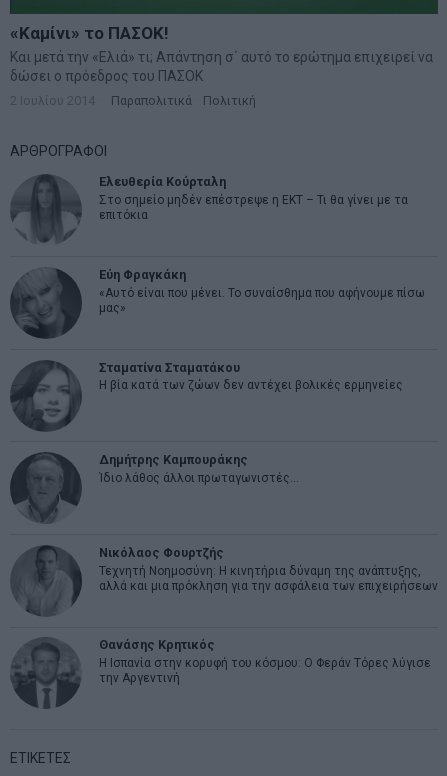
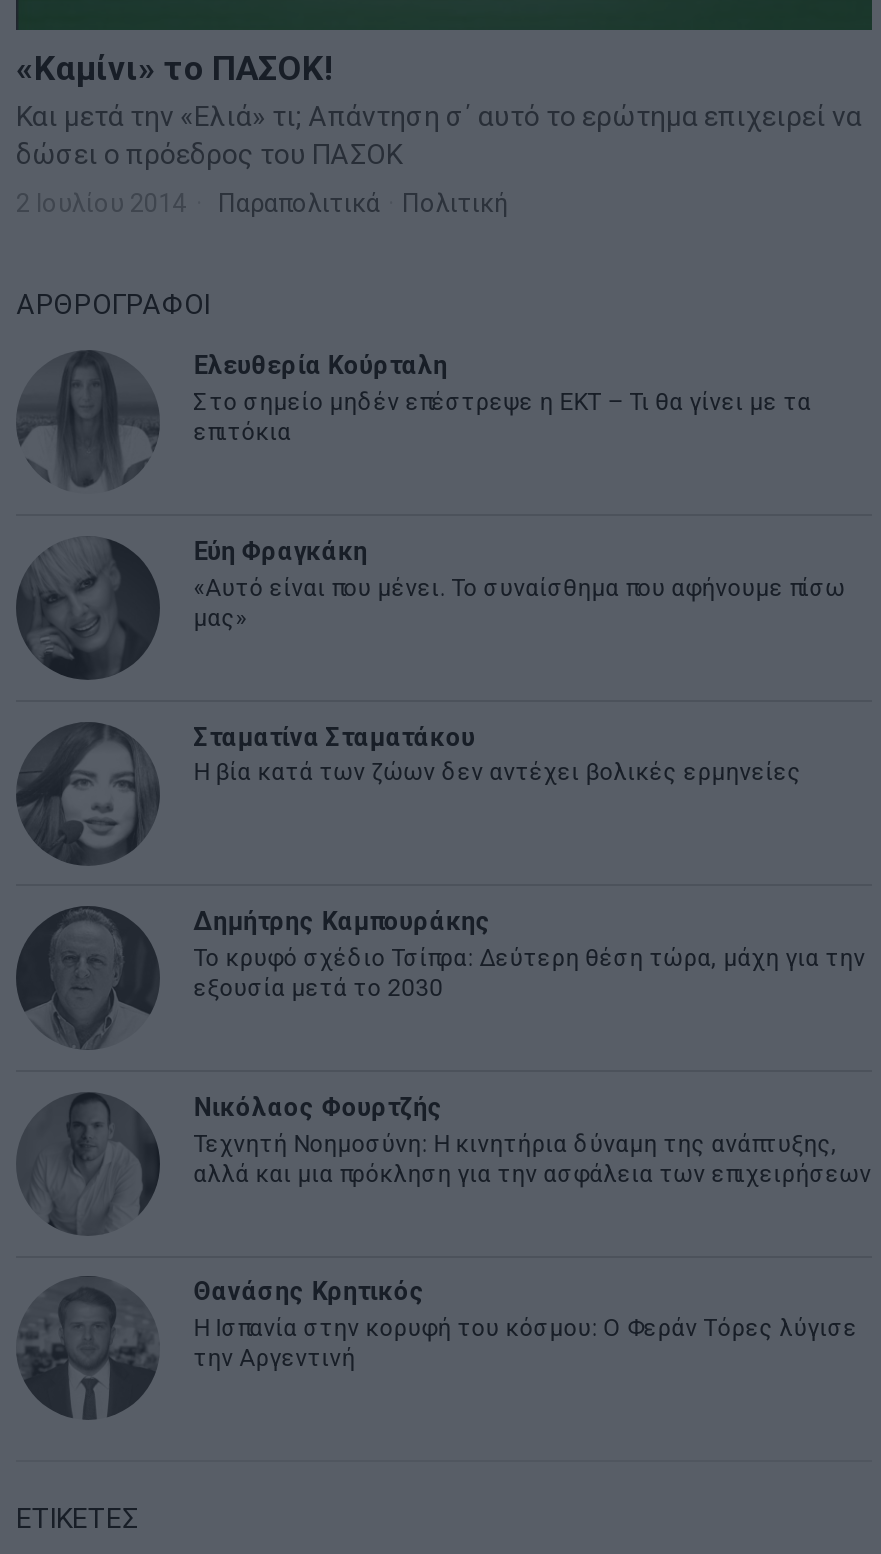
- Ίδιο λάθος άλλοι πρωταγωνιστές…
+ Το κρυφό σχέδιο Τσίπρα: Δεύτερη θέση τώρα, μάχη για την
+ εξουσία μετά το 2030
